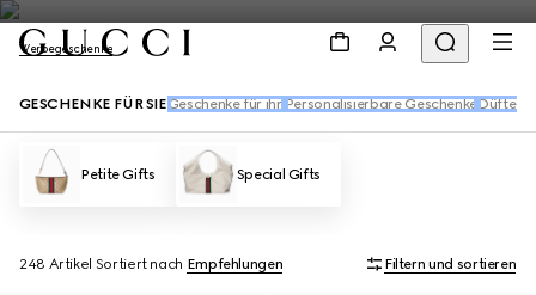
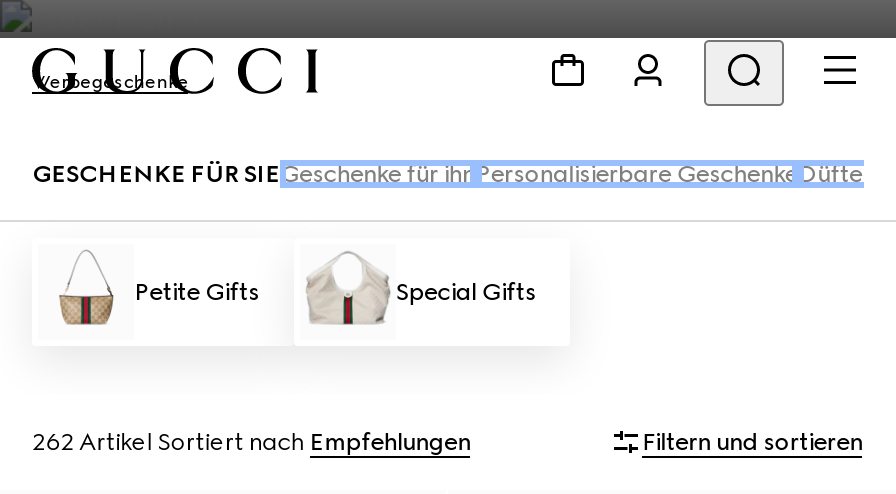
- 248 Artikel Sortiert nach Empfehlungen
+ 262 Artikel Sortiert nach Empfehlungen
